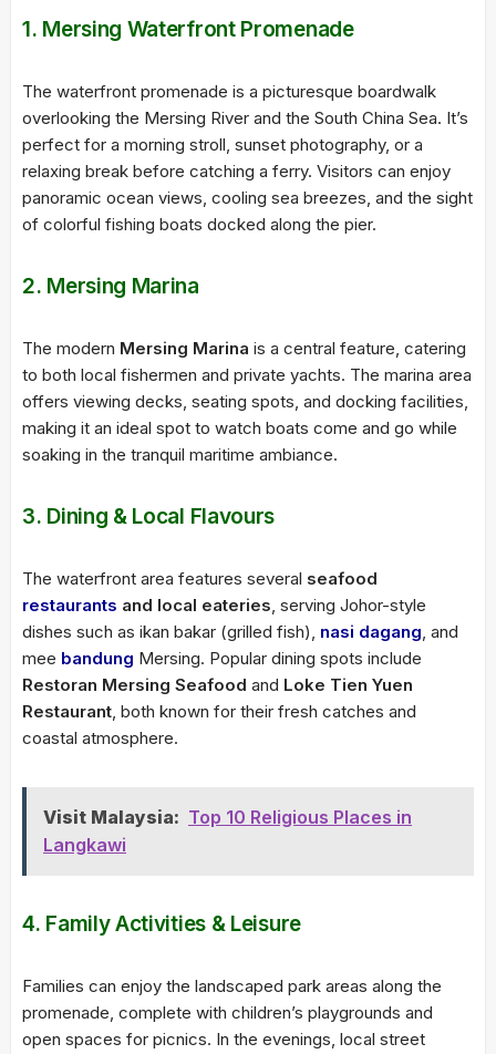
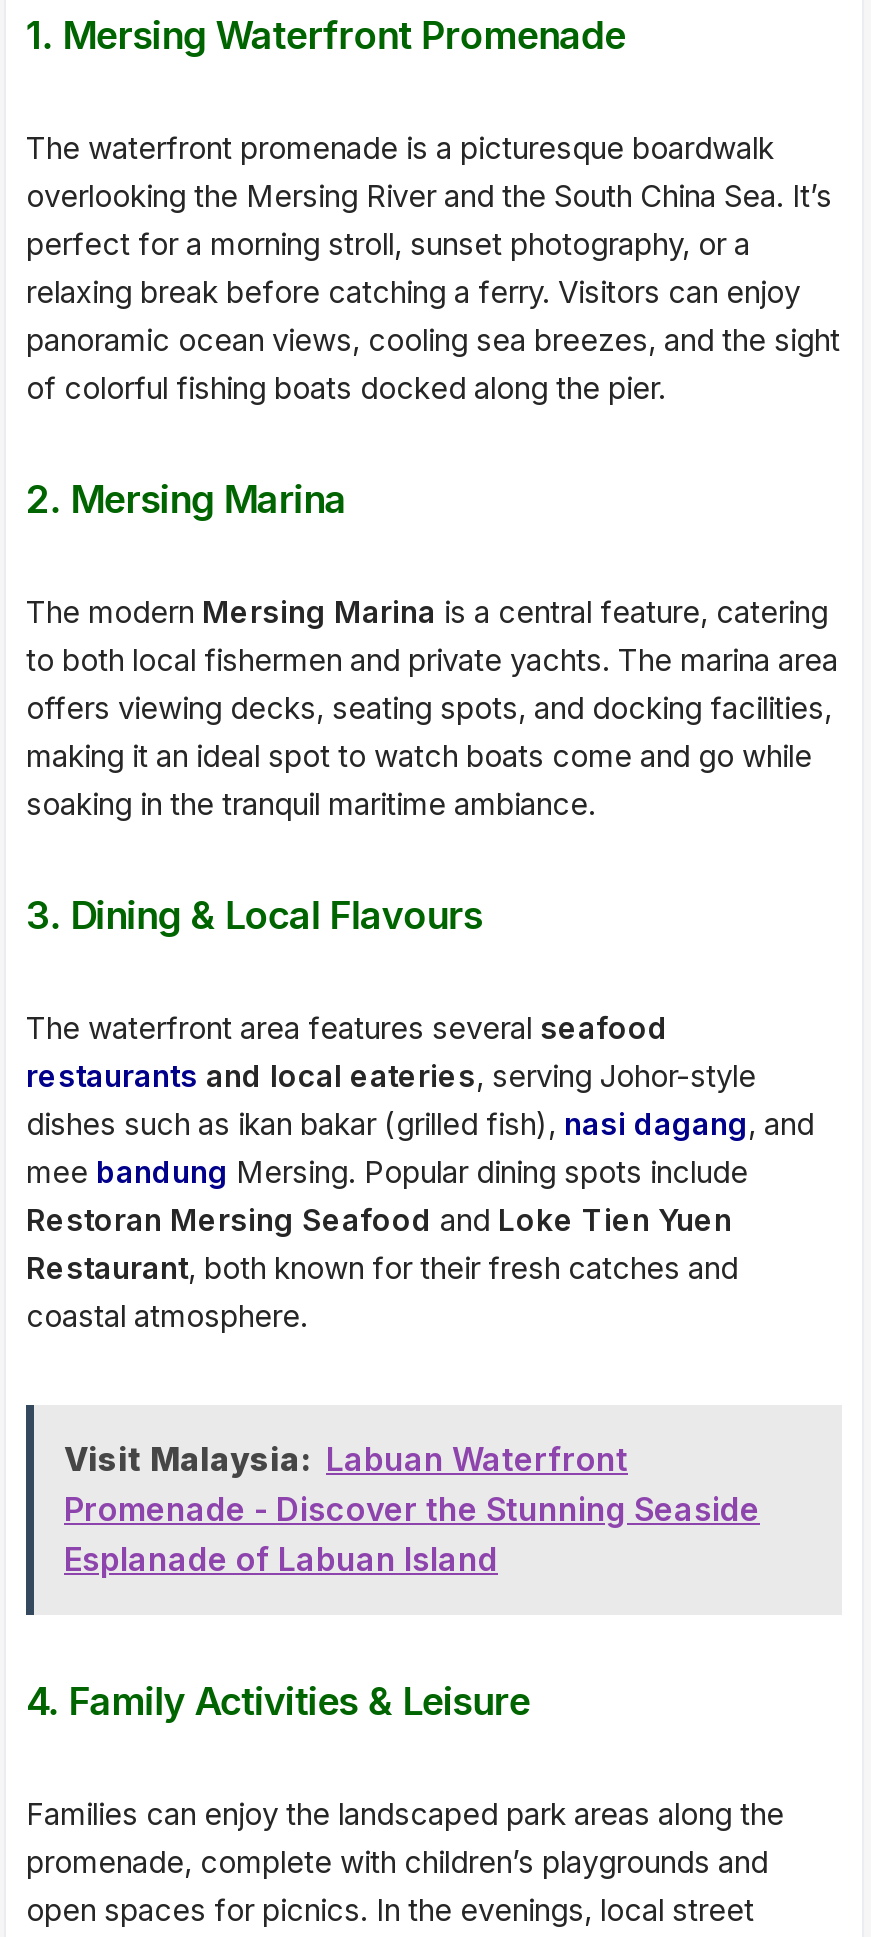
- Visit Malaysia: Top 10 Religious Places in
- Langkawi
+ Visit Malaysia: Labuan Waterfront
+ Promenade - Discover the Stunning Seaside
+ Esplanade of Labuan Island
